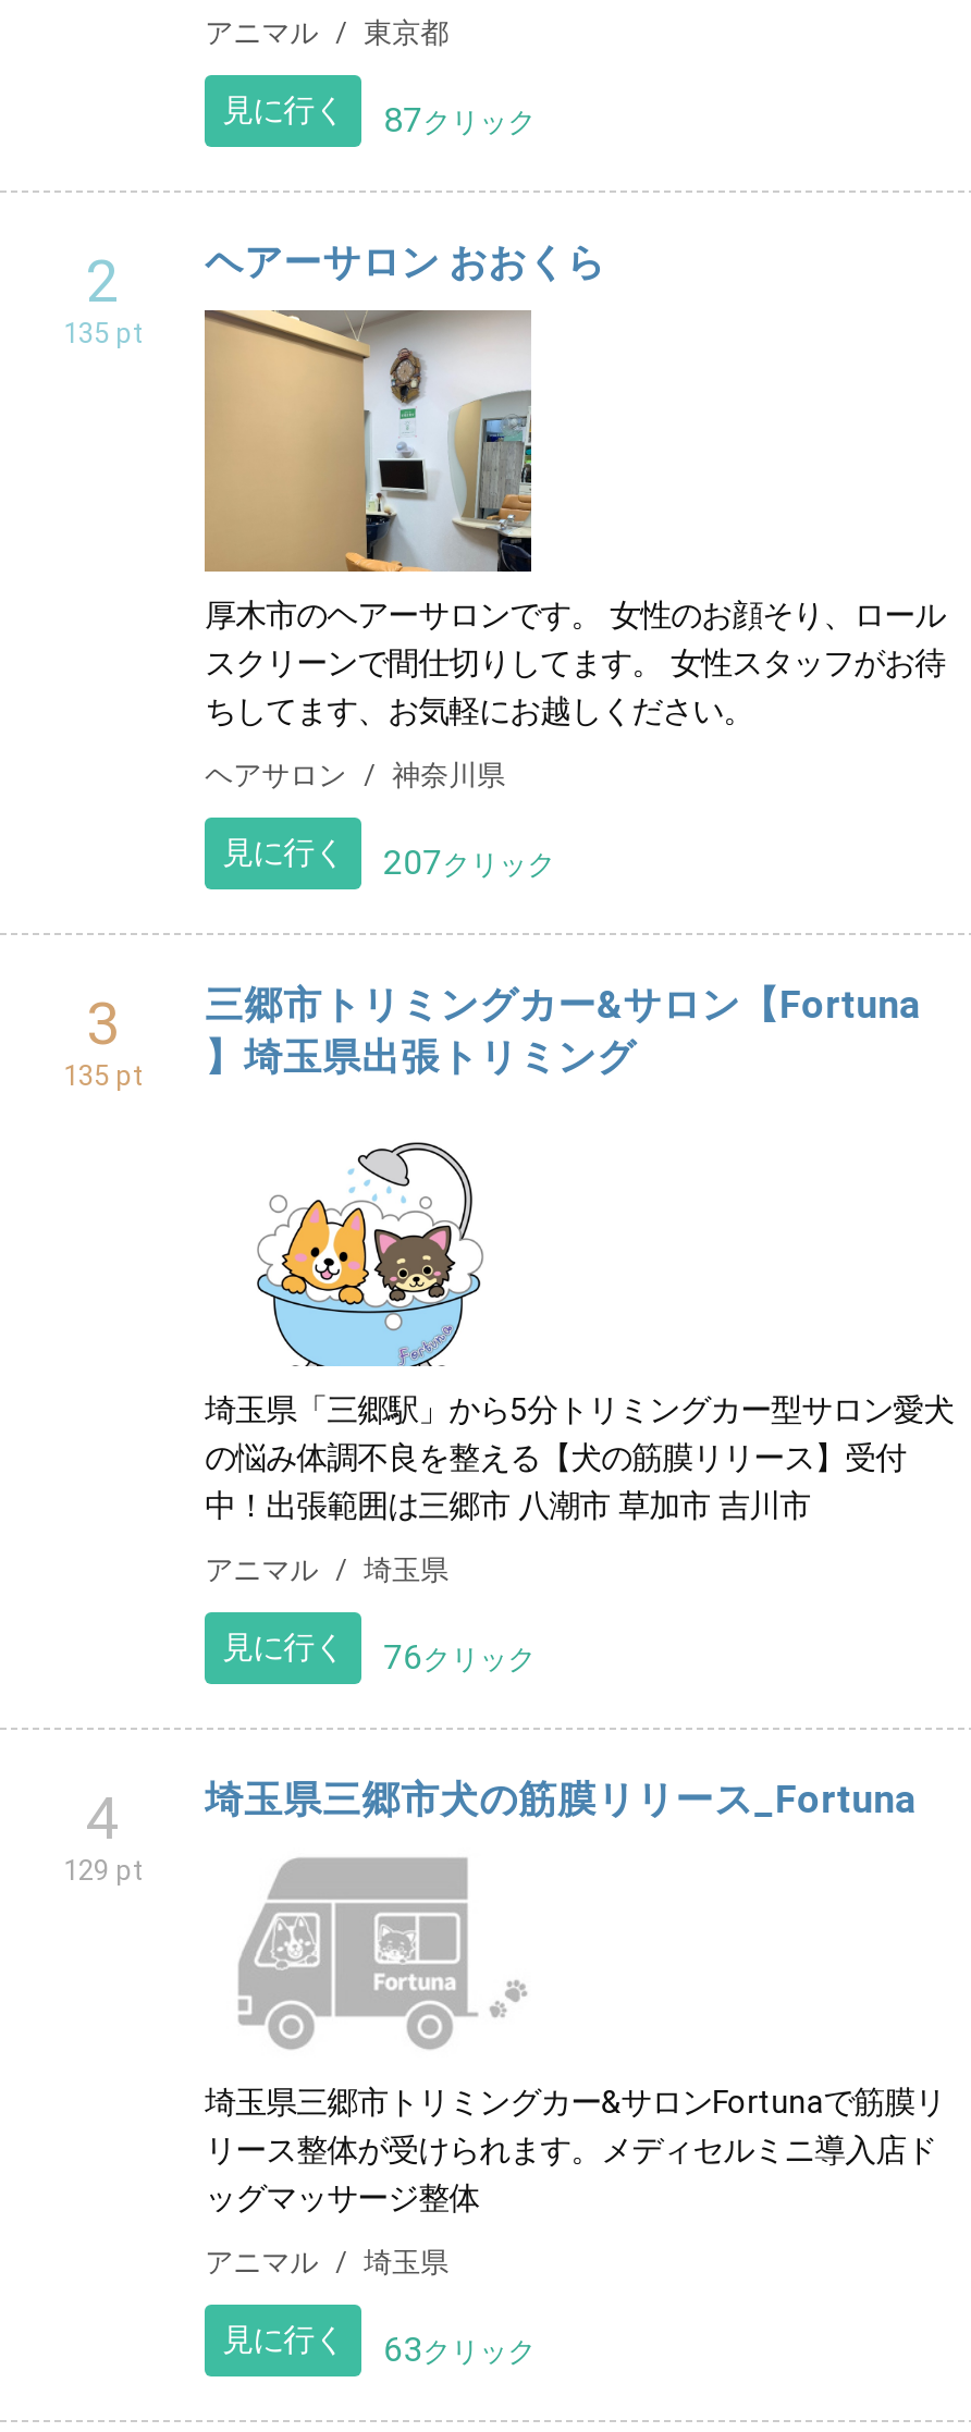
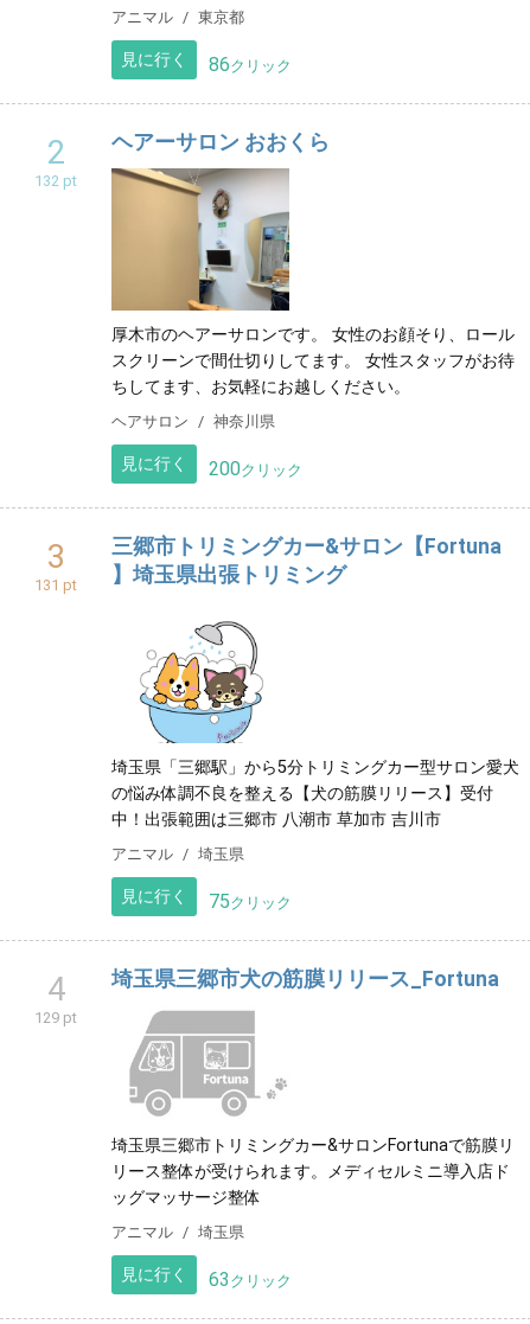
- 見に行く 87クリック
+ 見に行く 86クリック

- 135 pt
+ 132 pt

- 見に行く 207クリック
+ 見に行く 200クリック

- 135 pt 】埼玉県出張トリミング
+ 131 pt 】埼玉県出張トリミング

- 見に行く 76クリック
+ 見に行く 75クリック
